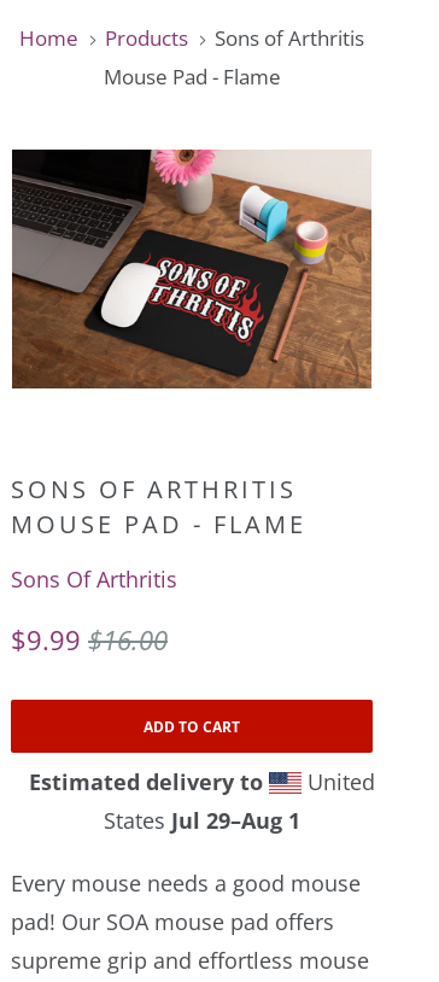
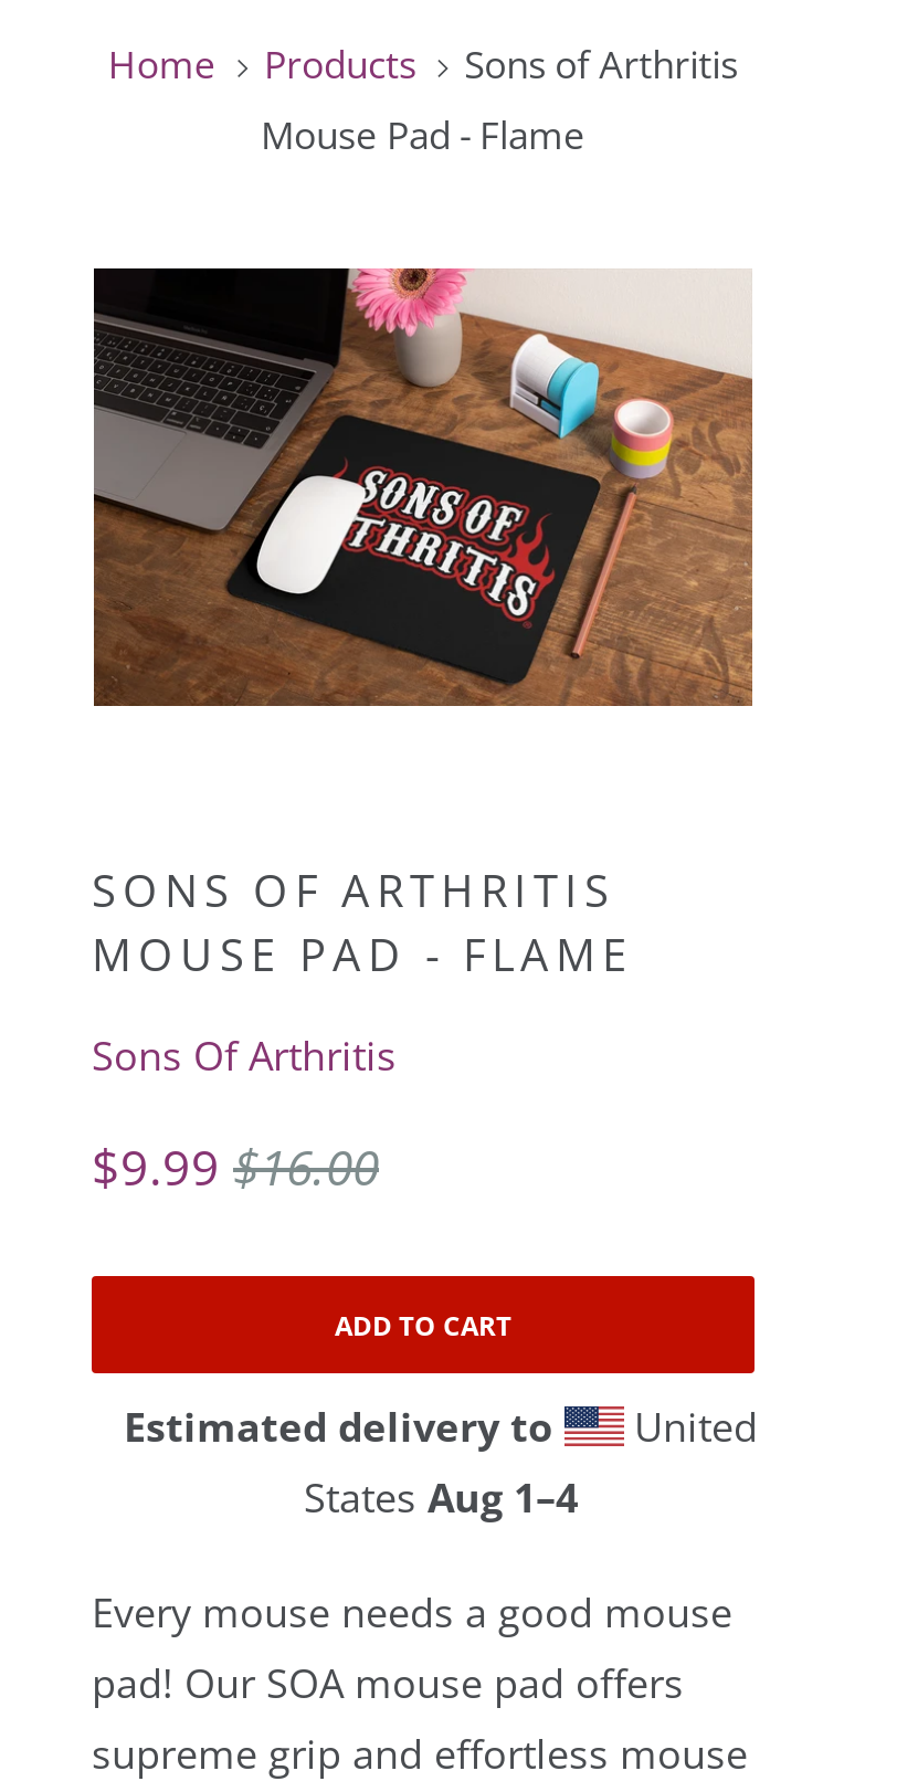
- States Jul 29–Aug 1
+ States Aug 1–4
